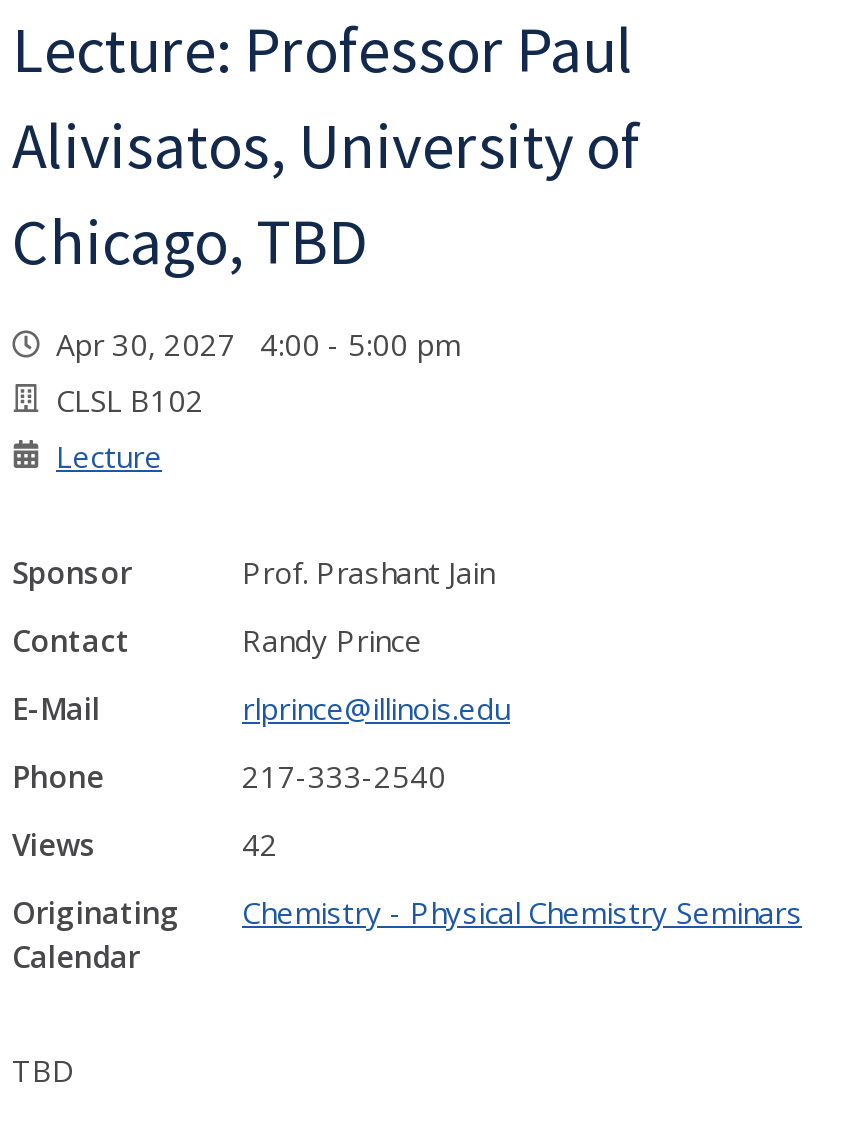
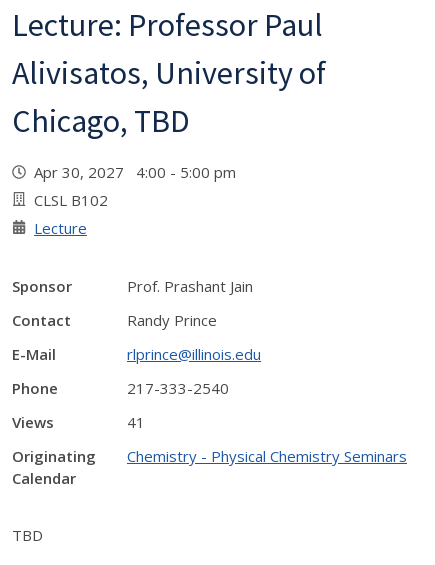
- 42
+ 41
